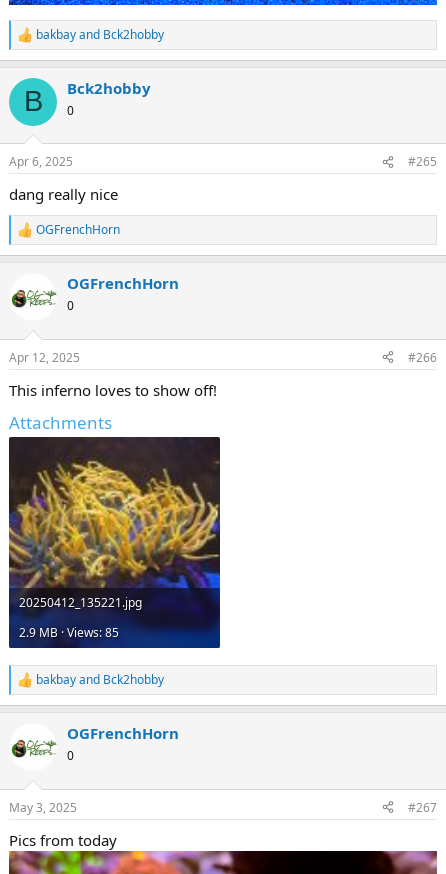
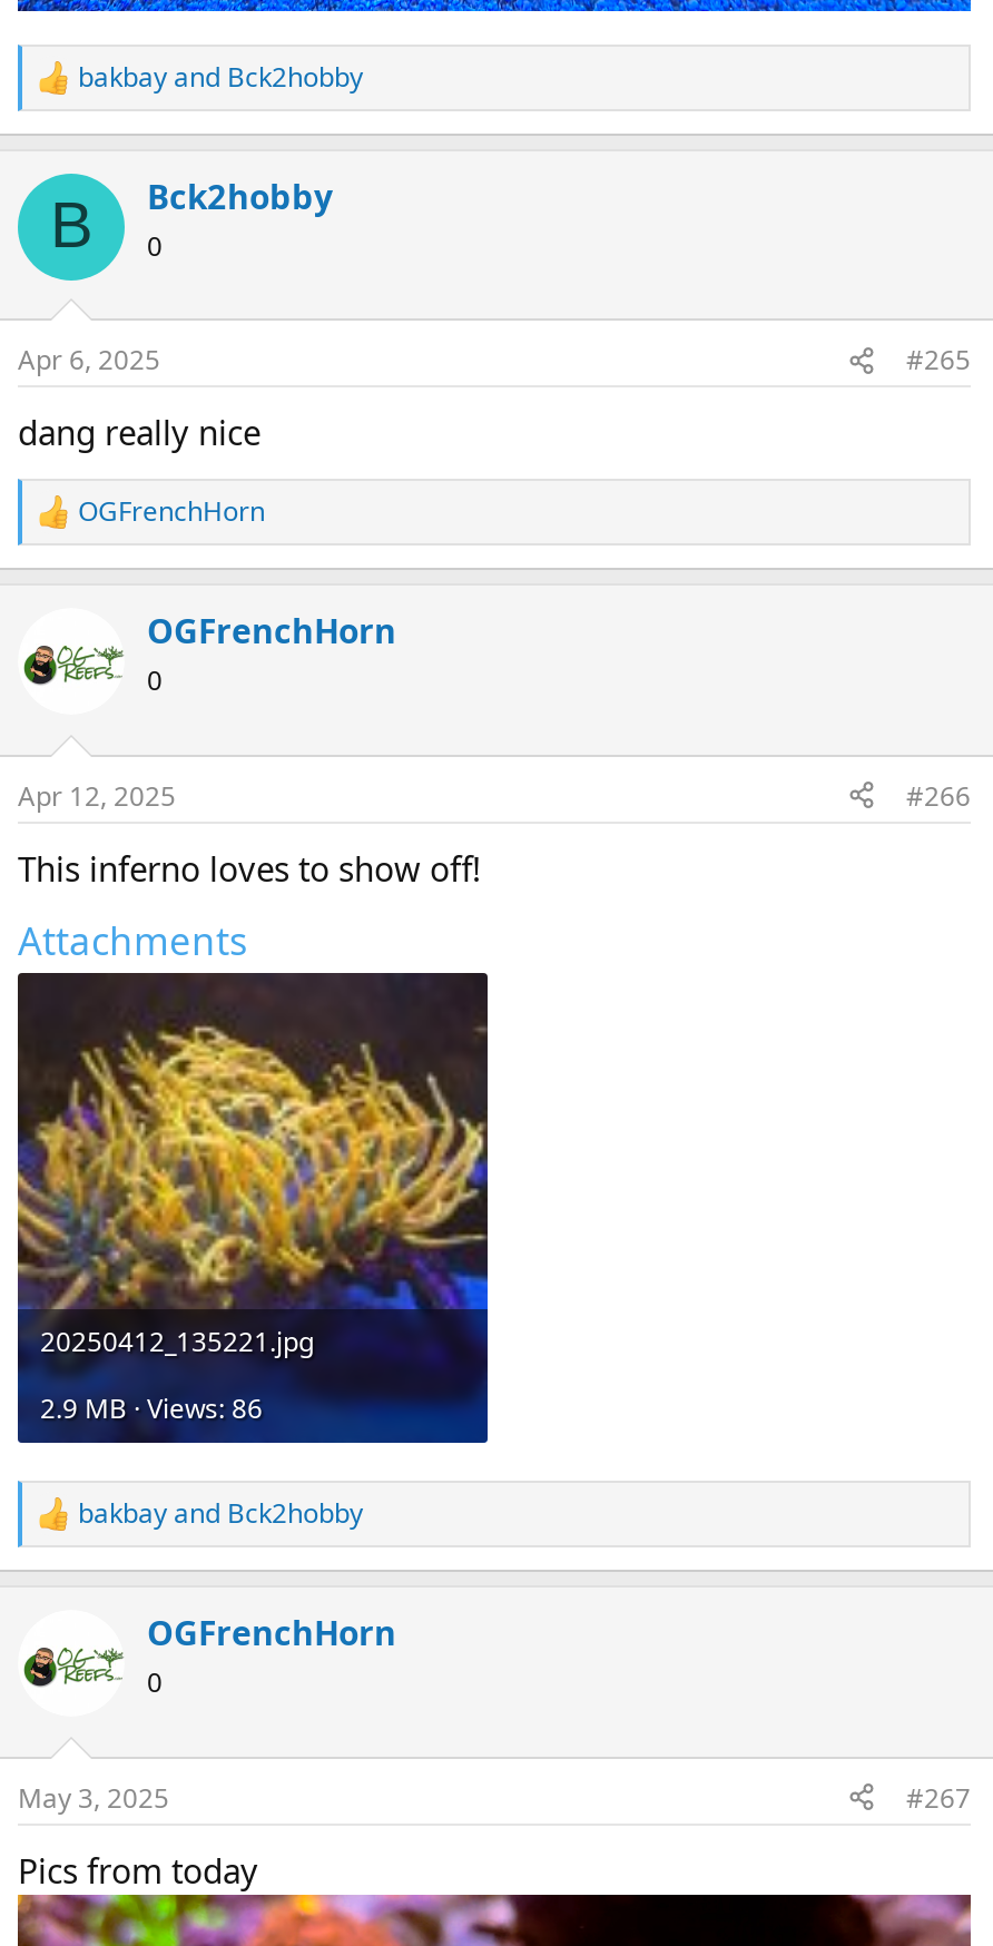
- 2.9 MB · Views: 85
+ 2.9 MB · Views: 86
